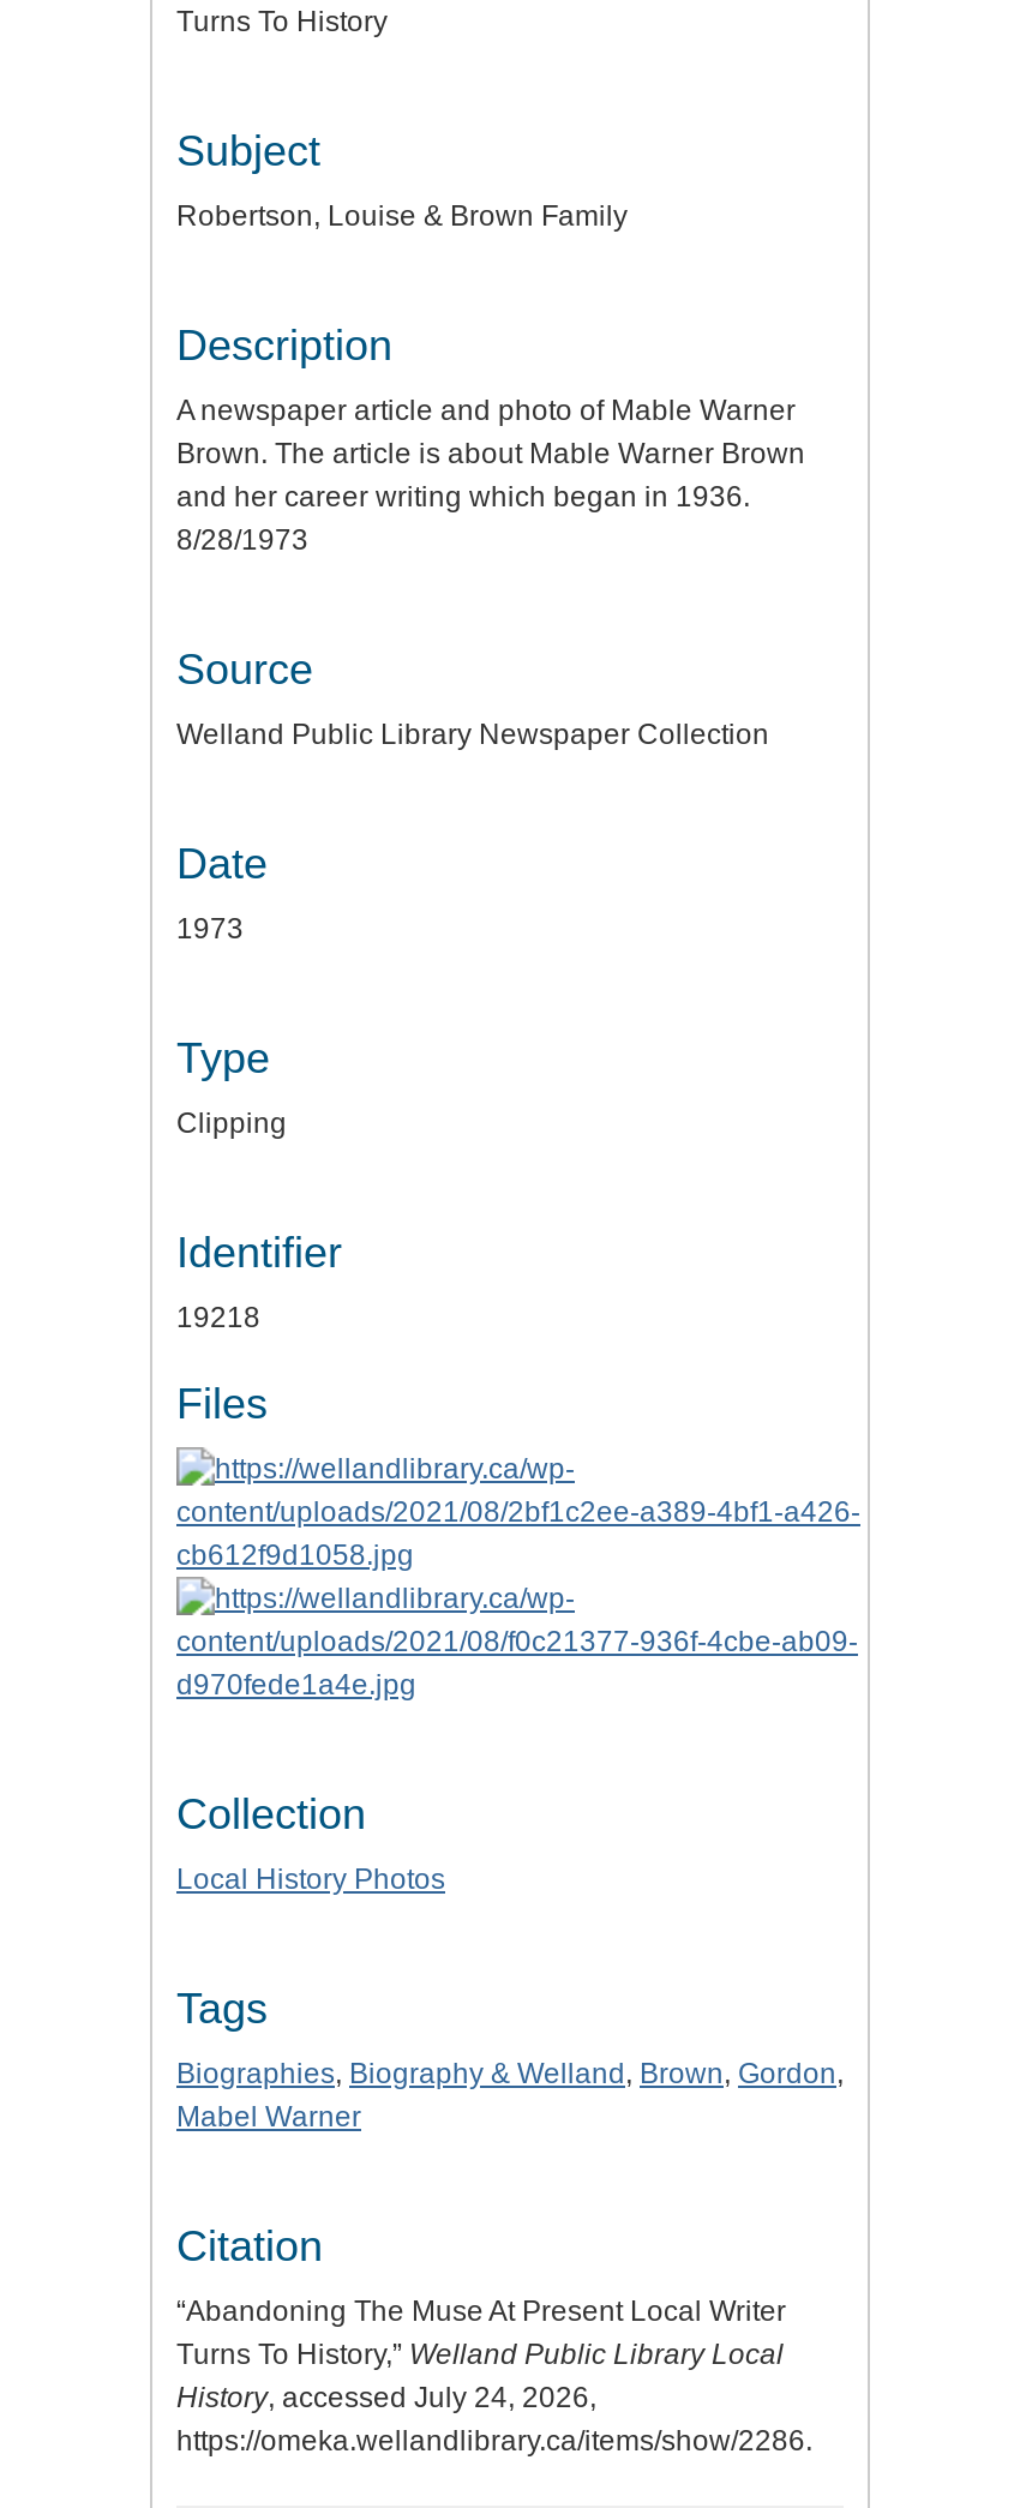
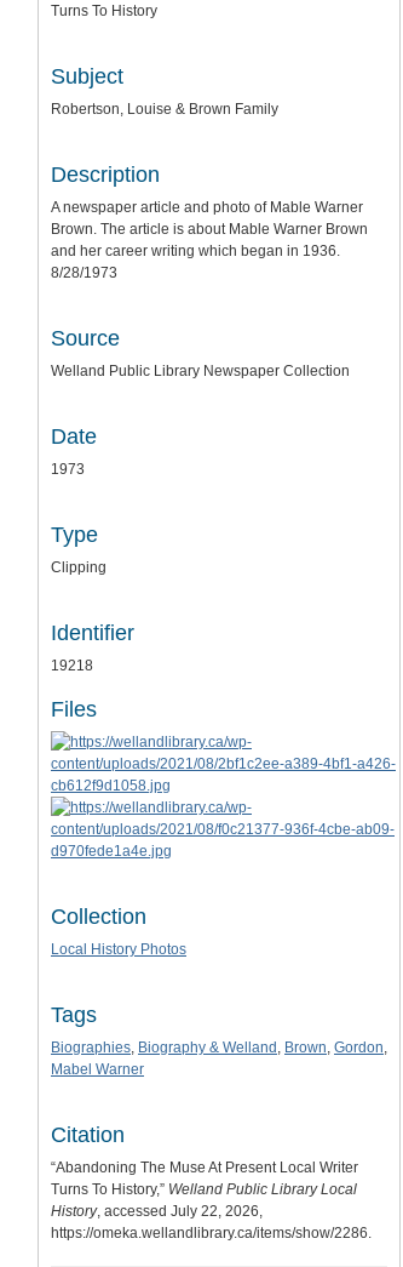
- History, accessed July 24, 2026,
+ History, accessed July 22, 2026,
